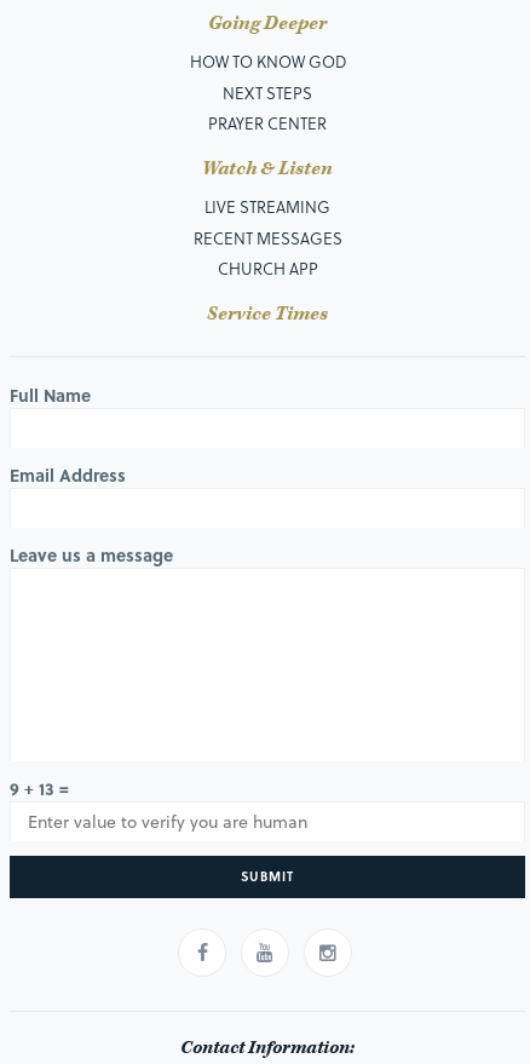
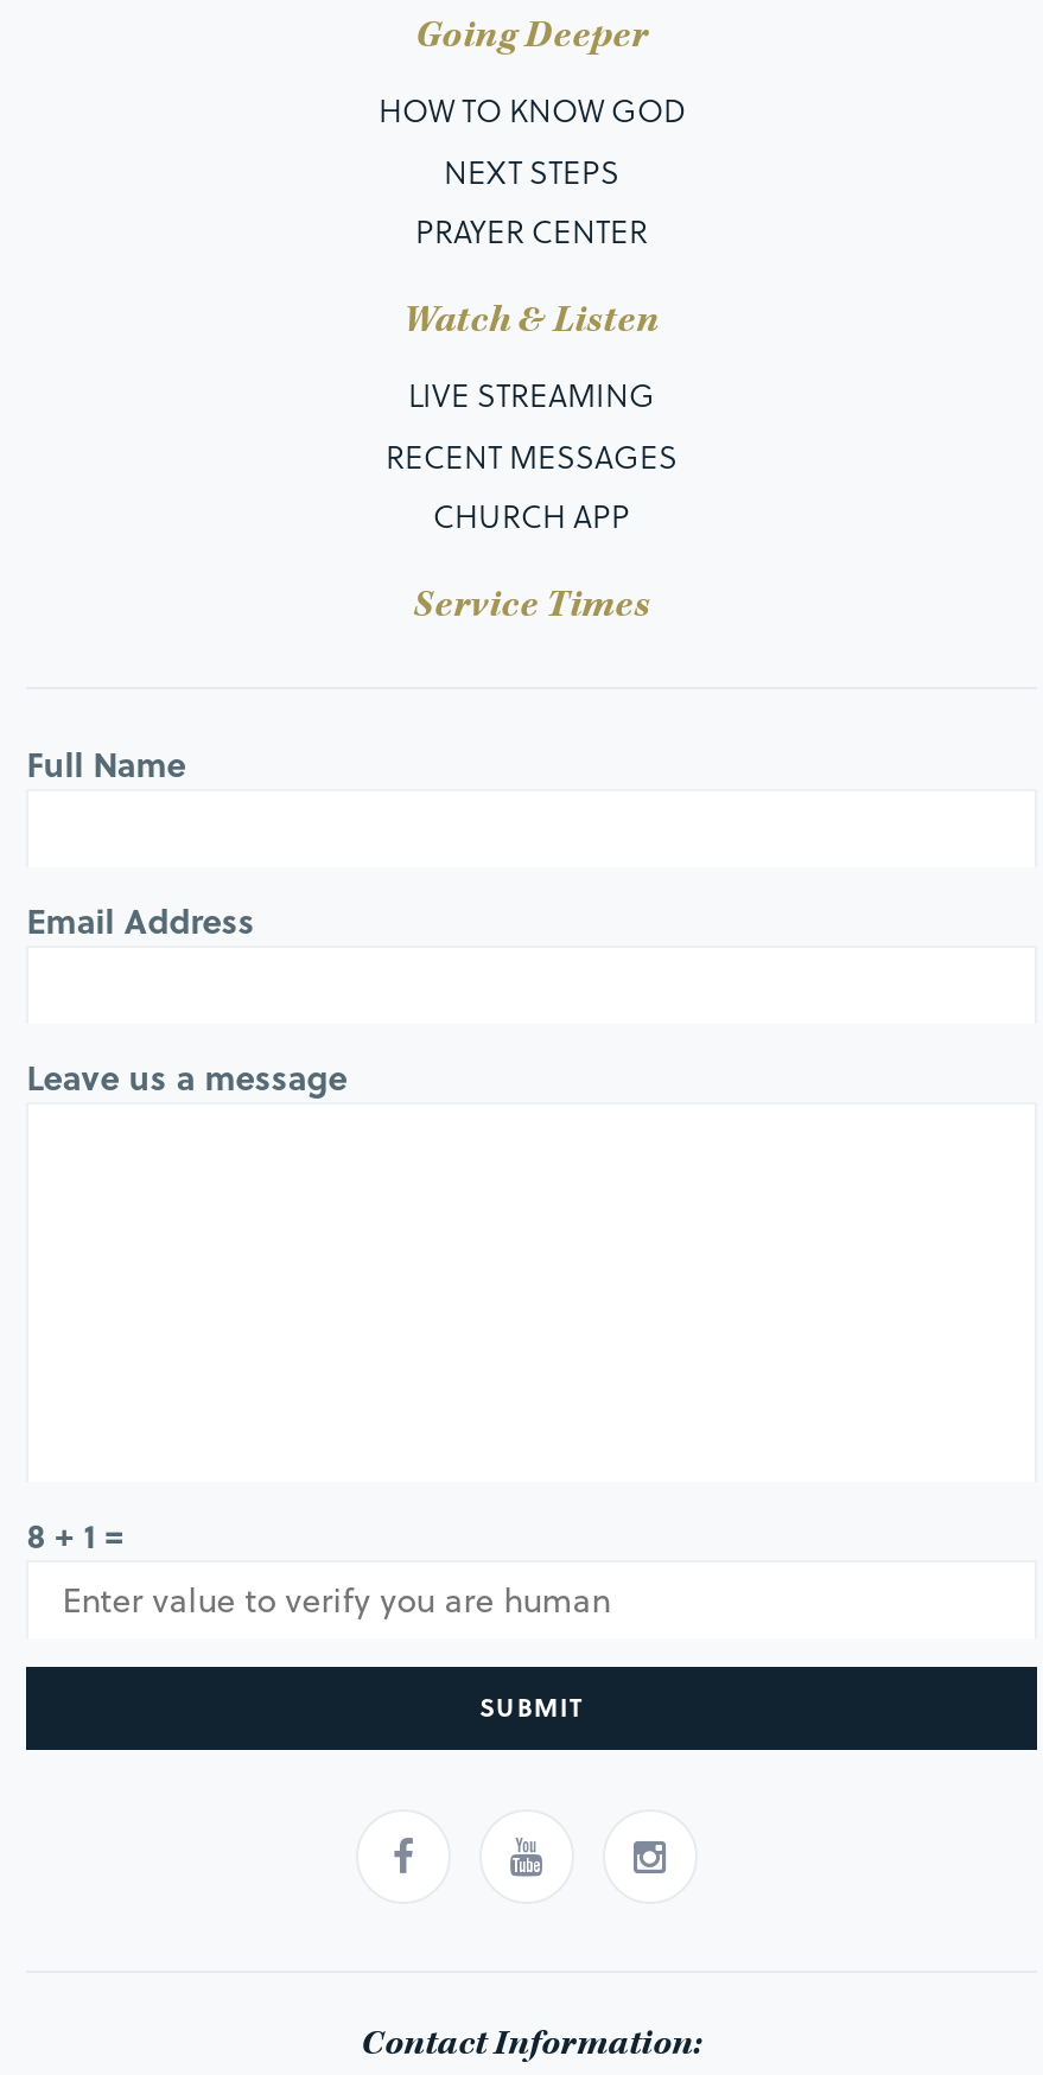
- 9 + 13 =
+ 8 + 1 =
